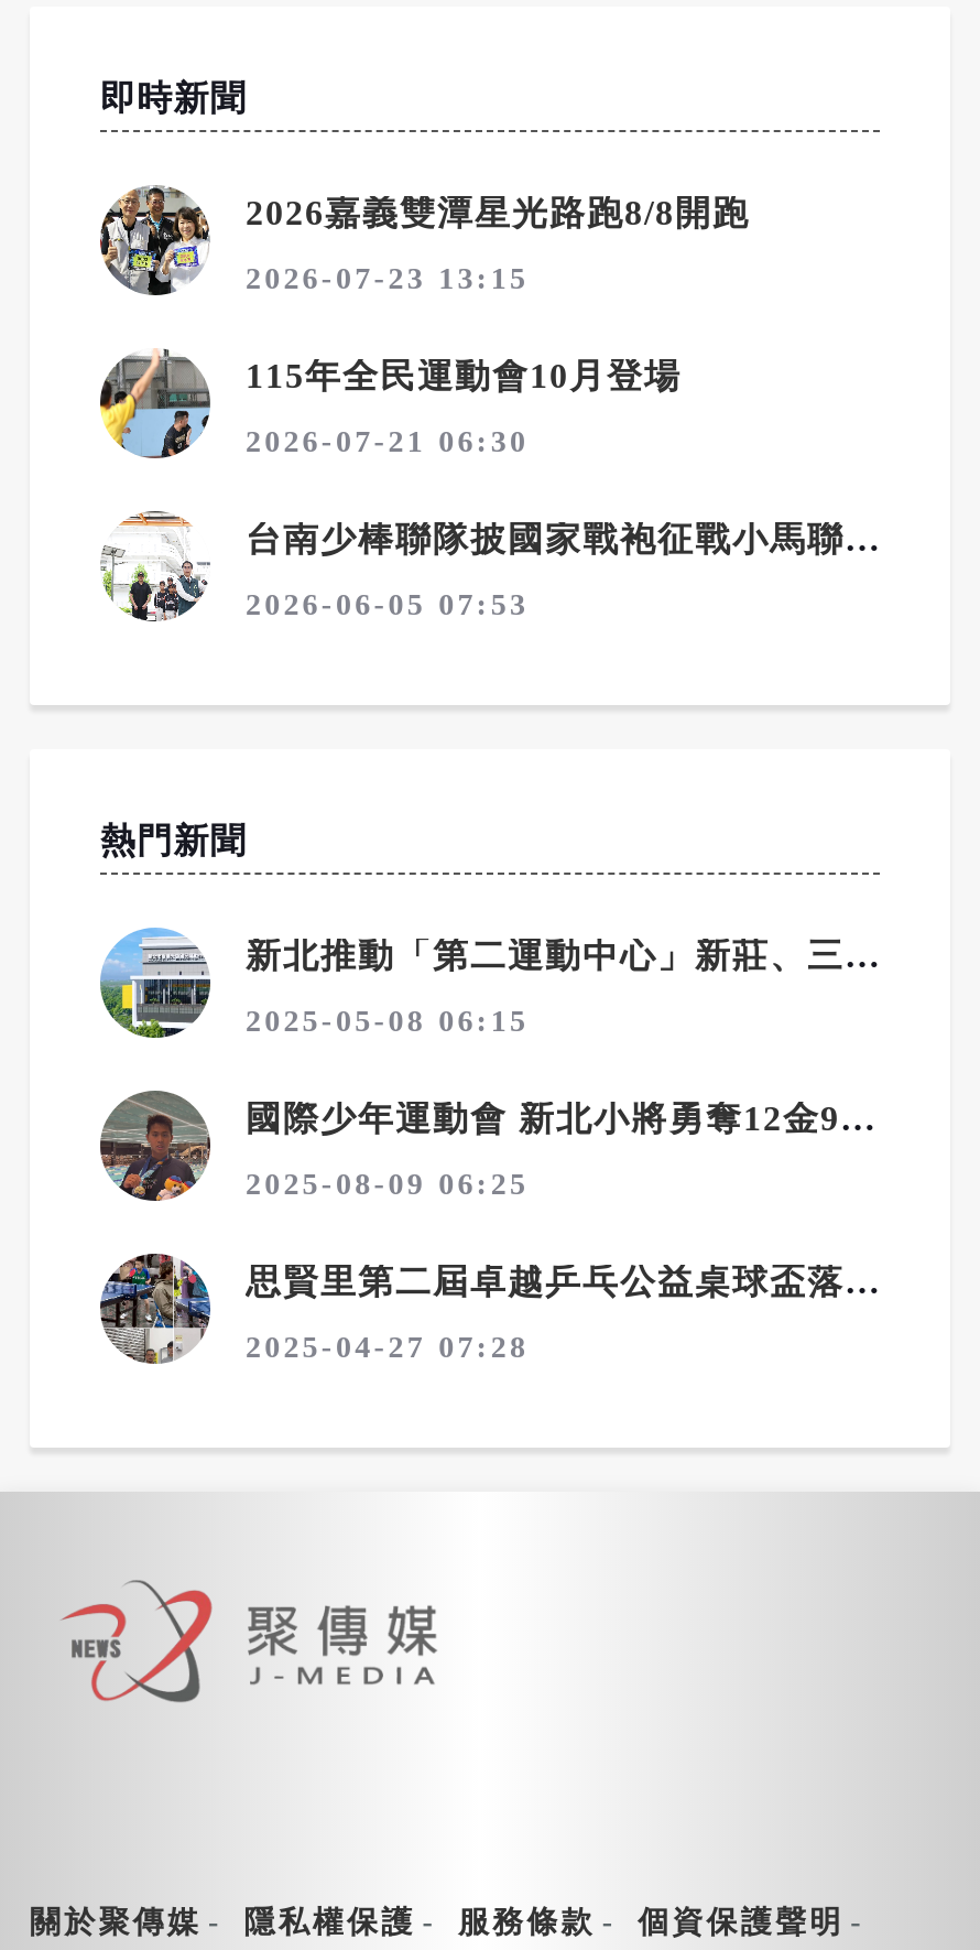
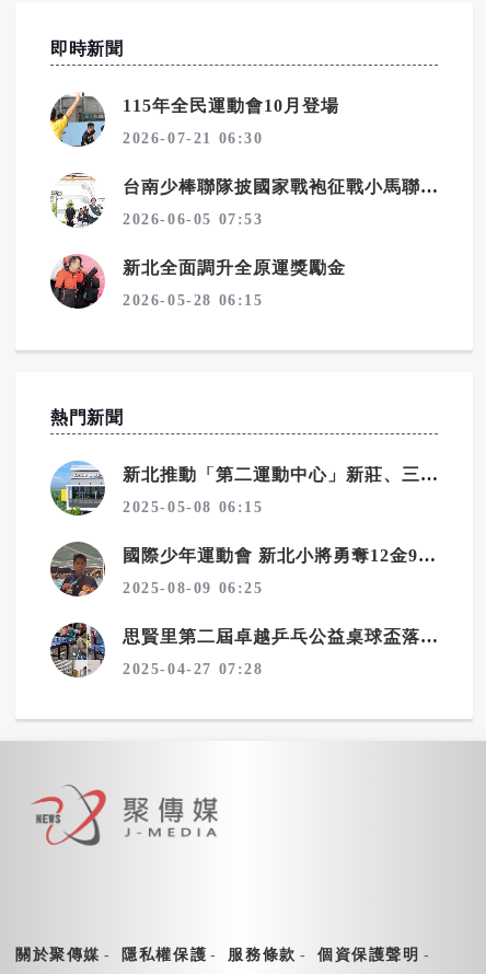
- [image]
- 2026嘉義雙潭星光路跑8/8開跑
- 2026-07-23 13:15

moved up: [image] | 115年全民運動會10月登場 | 2026-07-21 06:30 | 2026-06-05 07:53

+ [image]
+ 新北全面調升全原運獎勵金
+ 2026-05-28 06:15
